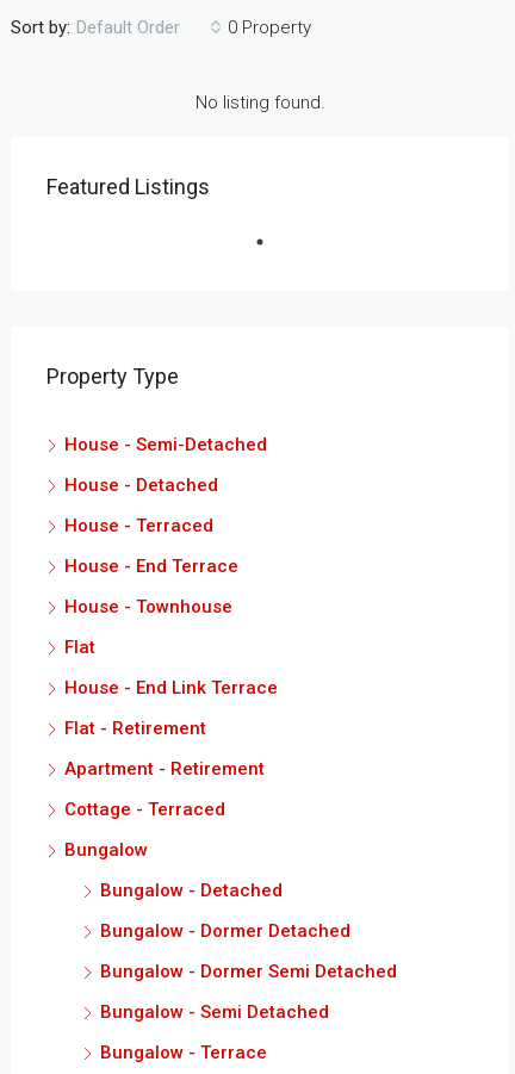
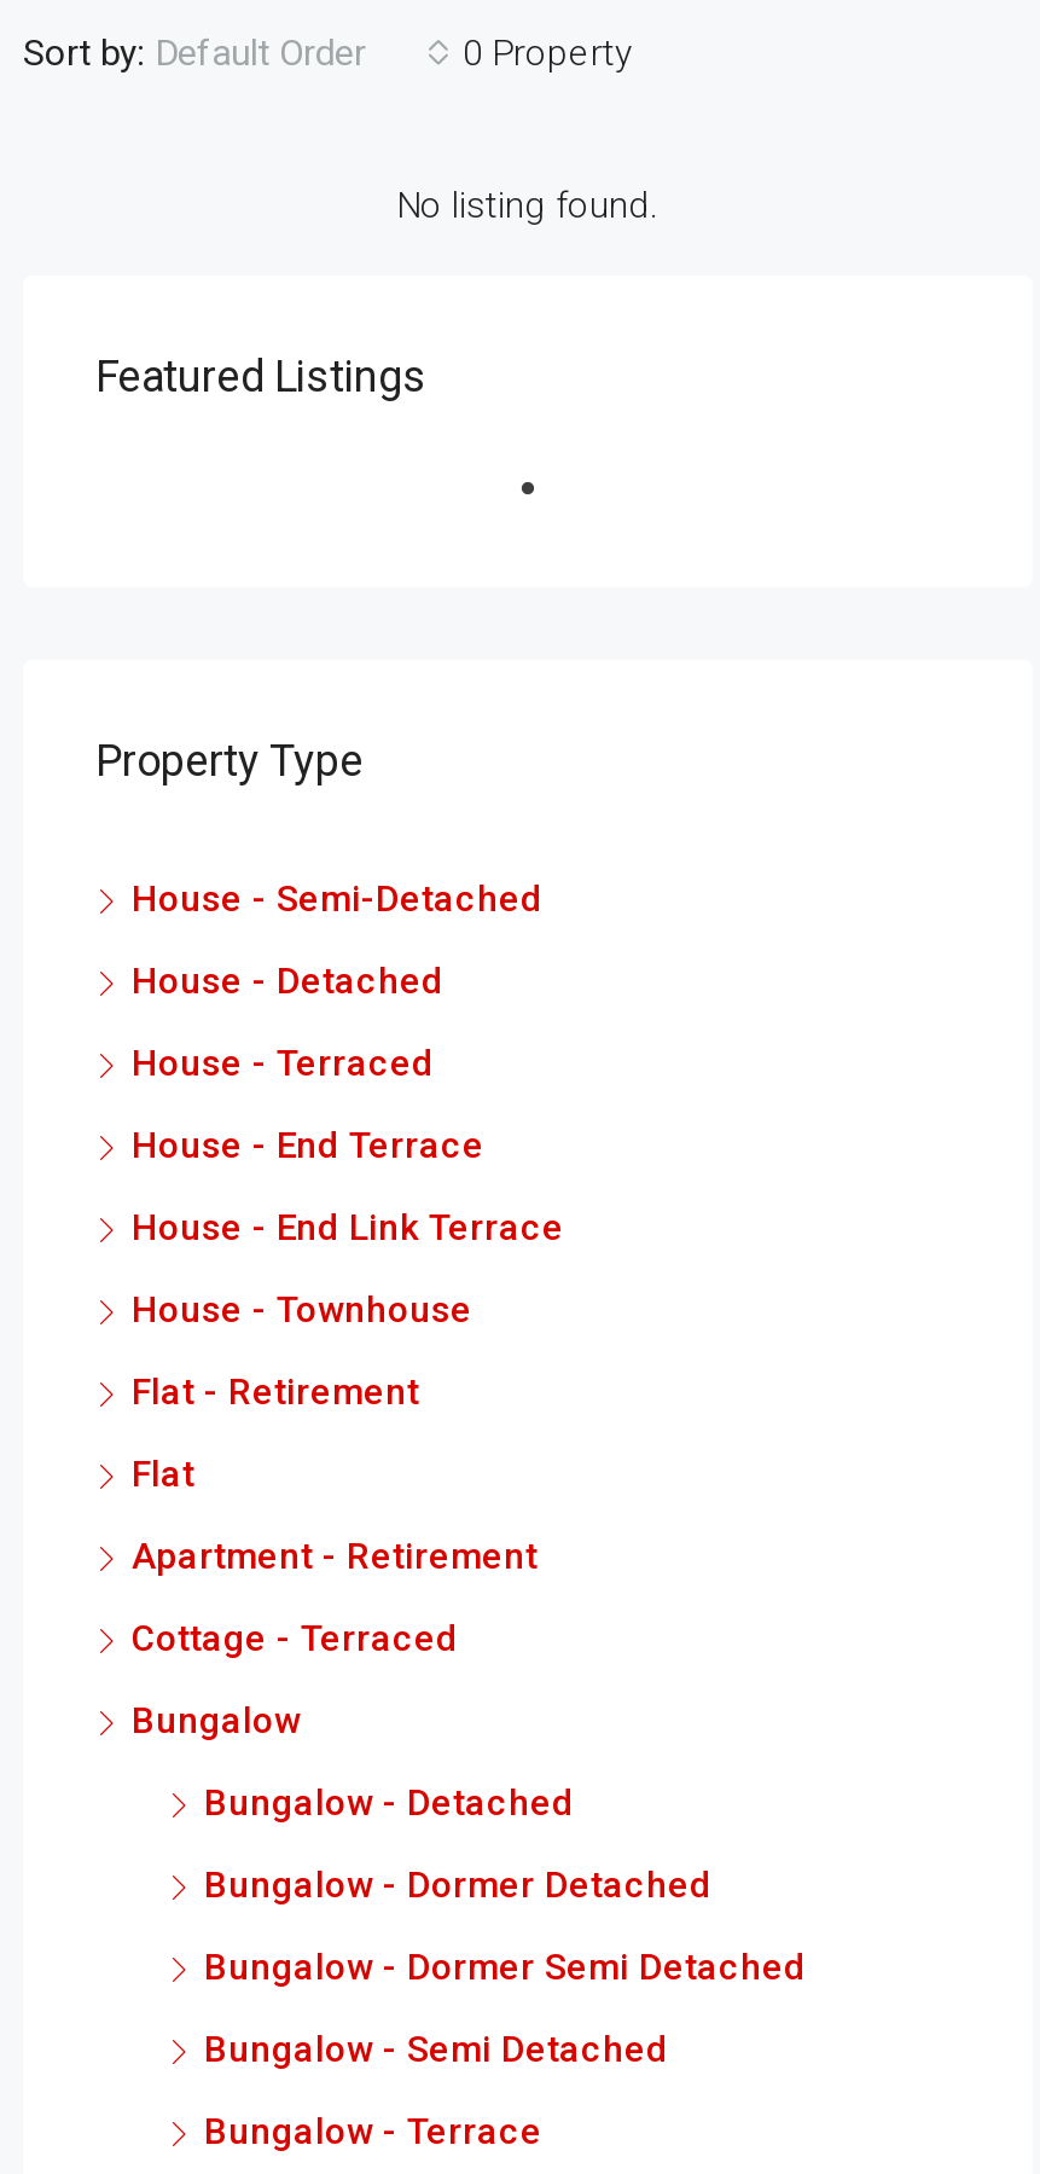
moved down: House - Townhouse

moved down: Flat

moved up: House - End Link Terrace

moved up: Flat - Retirement
